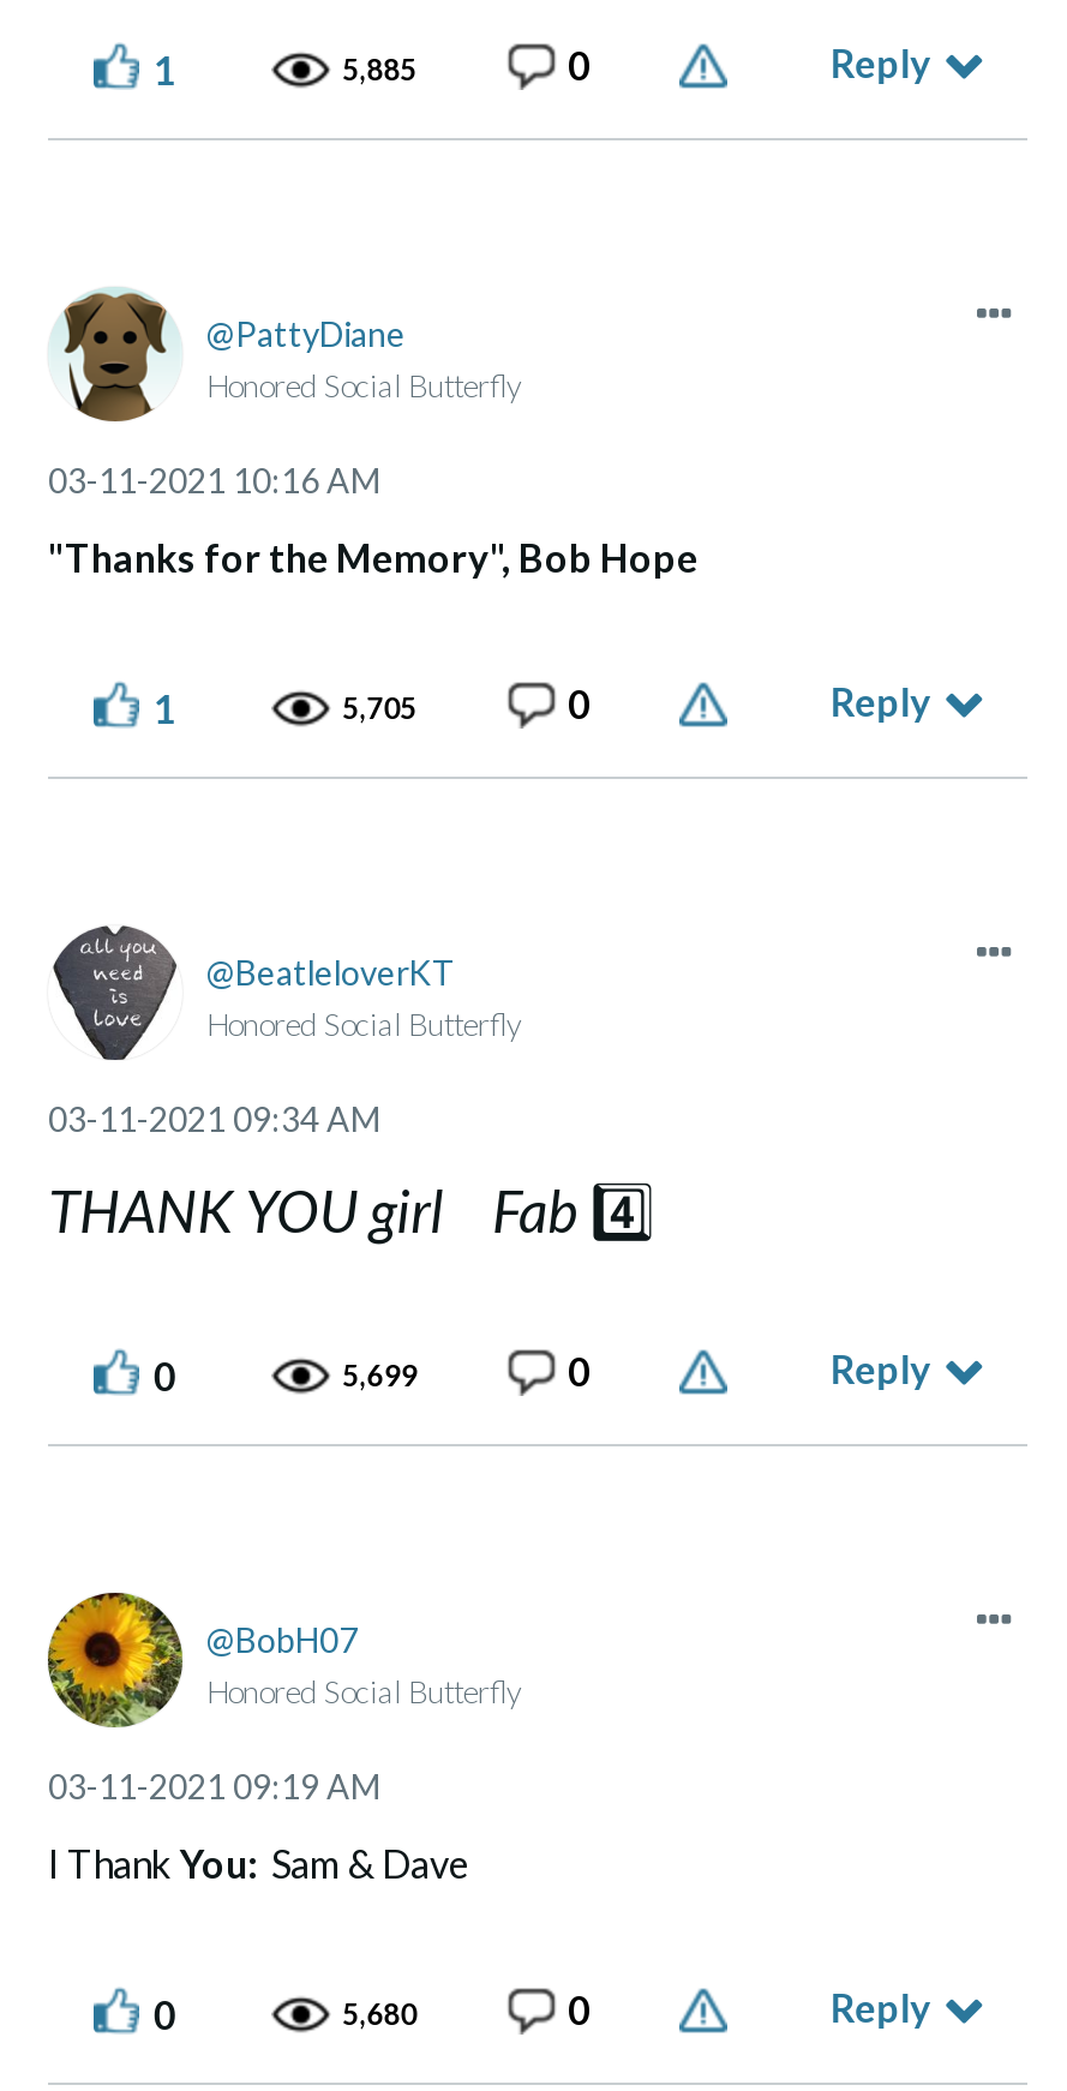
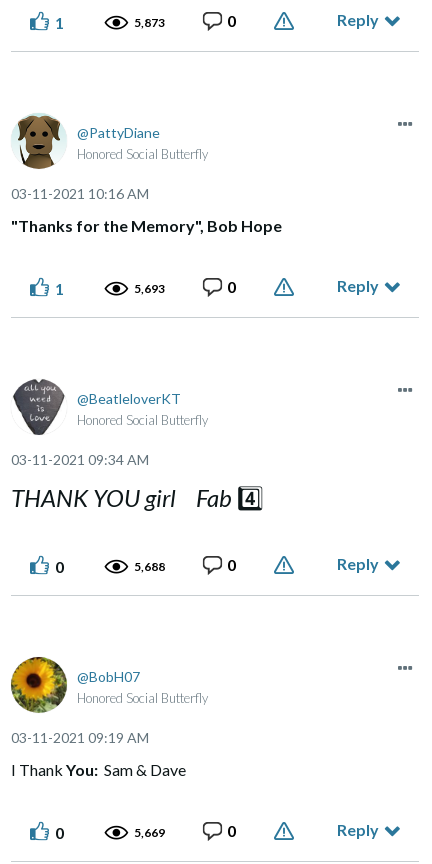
- 5,885
+ 5,873

- 5,705
+ 5,693

- 5,699
+ 5,688

- 5,680
+ 5,669
